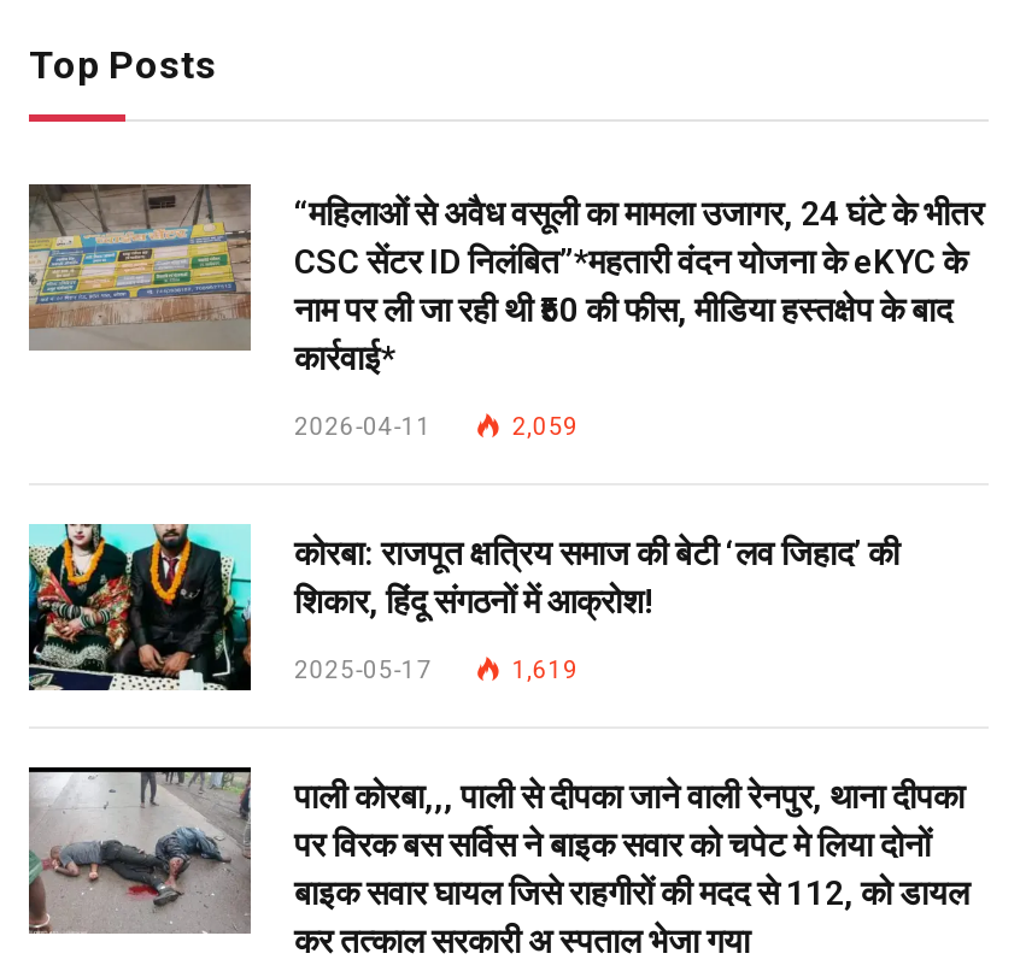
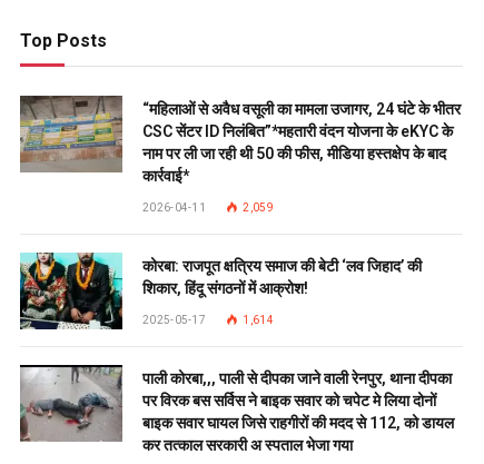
- 1,619
+ 1,614
